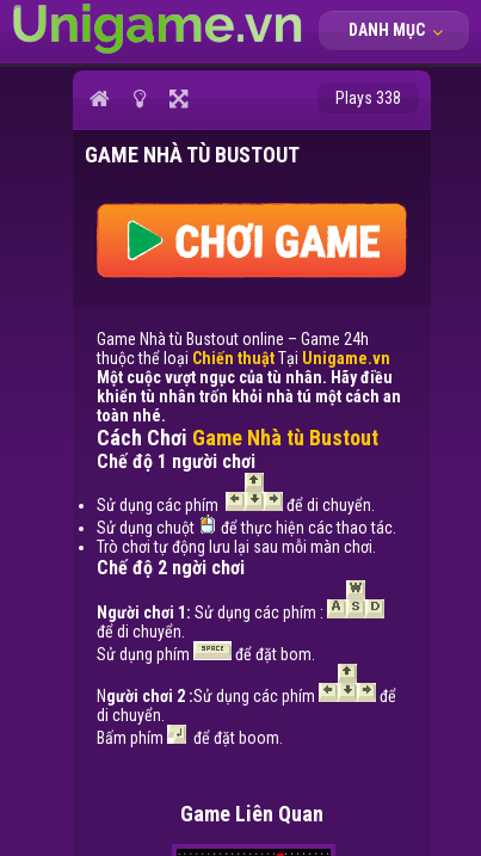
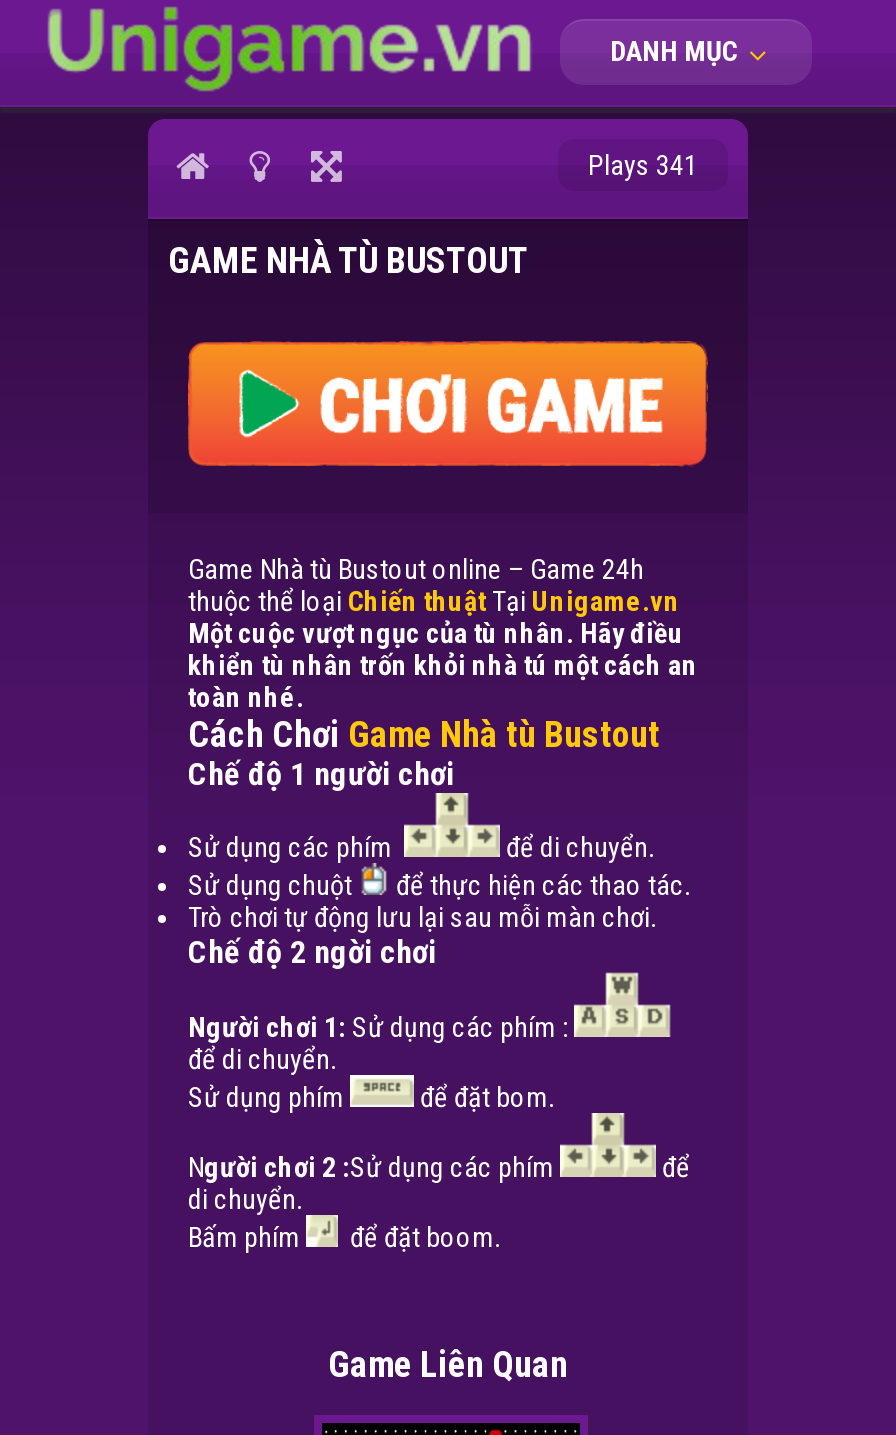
- Plays 338
+ Plays 341
